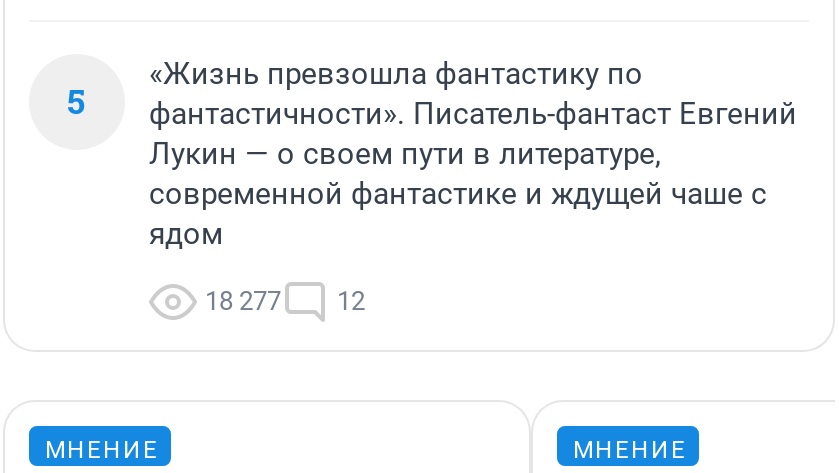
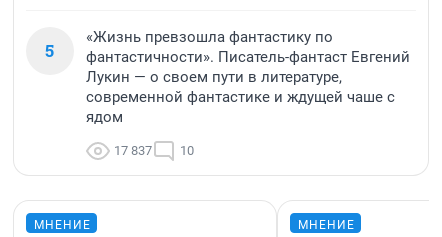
- 18 277
+ 17 837

- 12
+ 10
